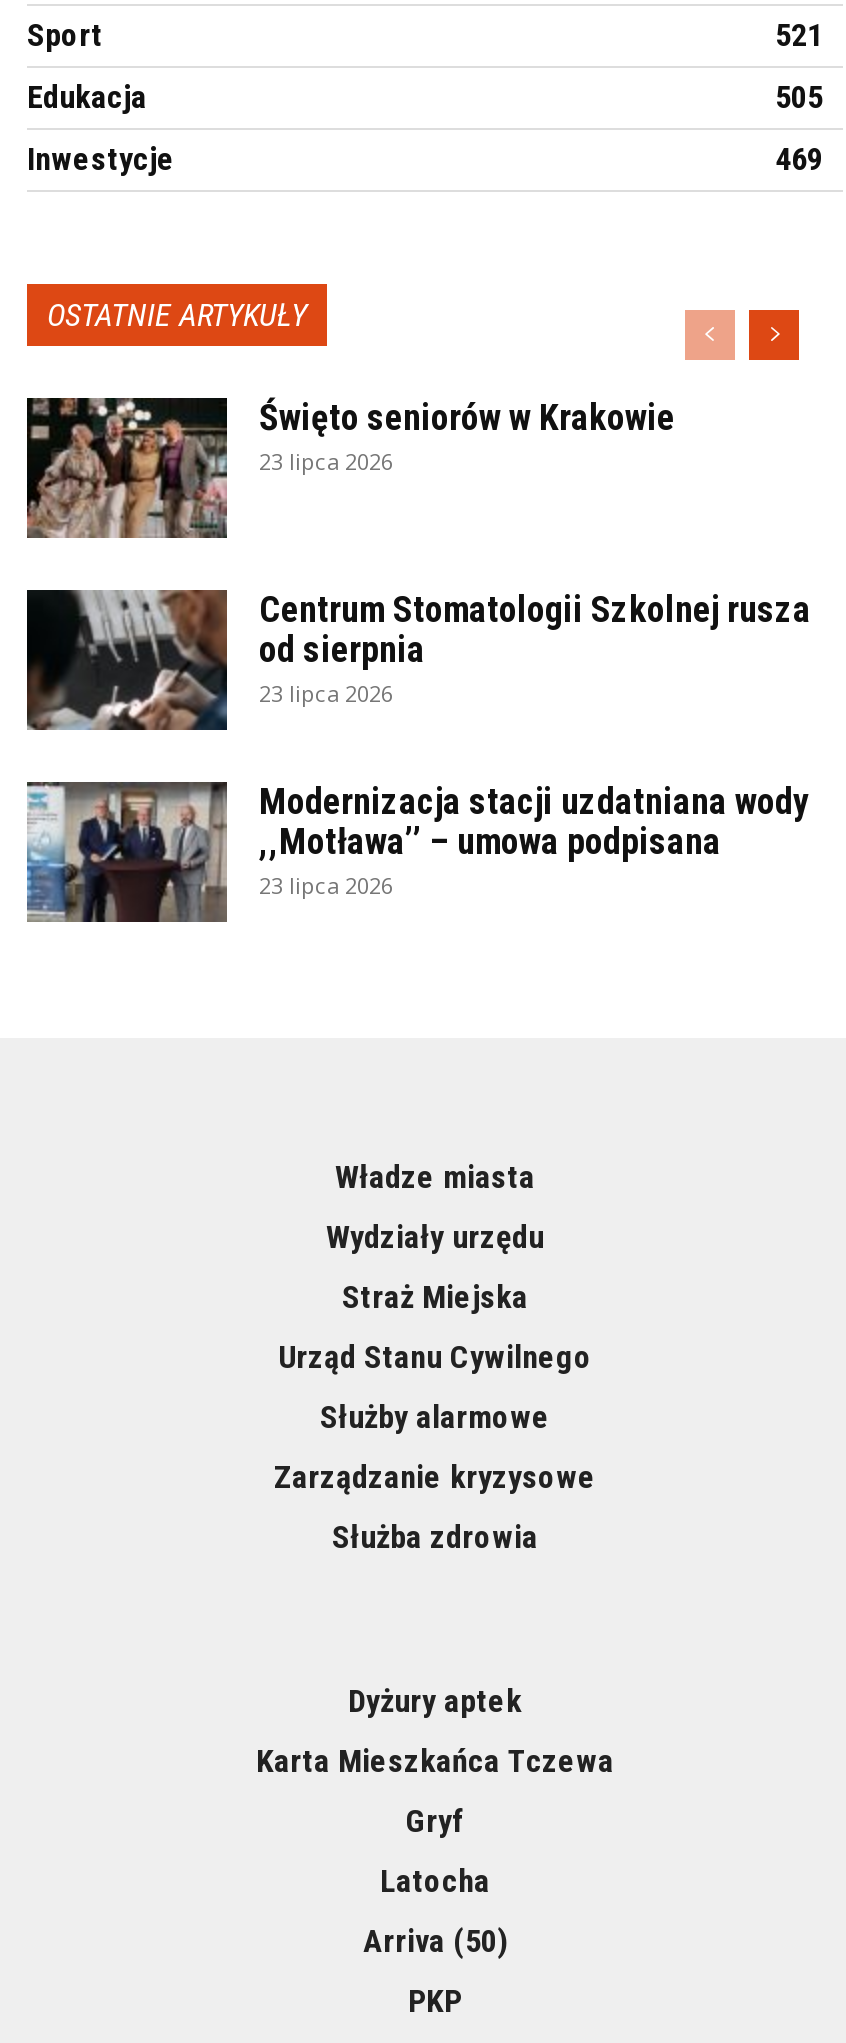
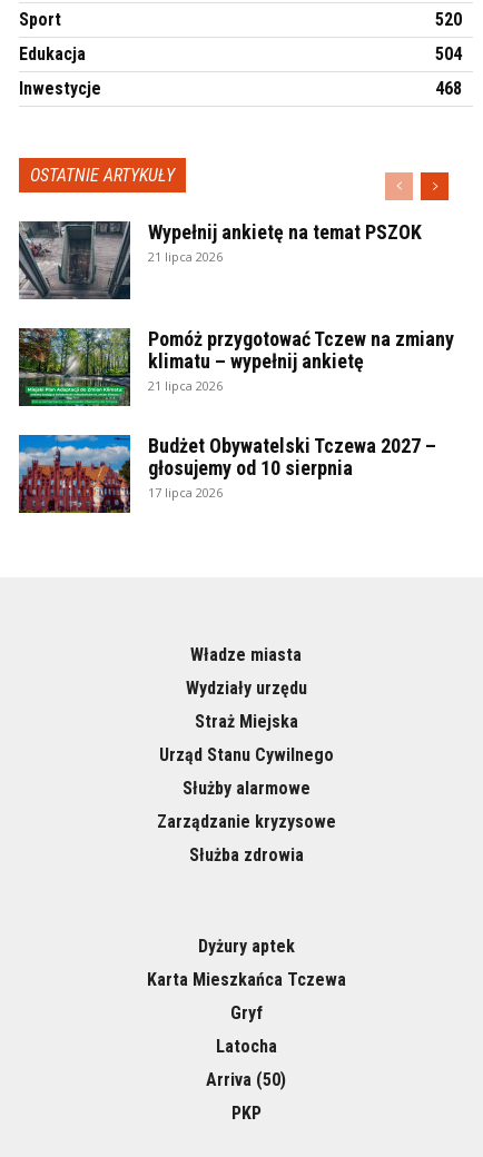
- 521
+ 520

- 505
+ 504

- 469
+ 468

- [image]
- Święto seniorów w Krakowie
- 23 lipca 2026
+ [image]
+ Wypełnij ankietę na temat PSZOK
+ 21 lipca 2026

- [image]
- Centrum Stomatologii Szkolnej rusza
- od sierpnia
- 23 lipca 2026
+ [image]
+ Pomóż przygotować Tczew na zmiany
+ klimatu – wypełnij ankietę
+ 21 lipca 2026

- [image]
- Modernizacja stacji uzdatniana wody
- ,,Motława’’ – umowa podpisana
- 23 lipca 2026
+ [image]
+ Budżet Obywatelski Tczewa 2027 –
+ głosujemy od 10 sierpnia
+ 17 lipca 2026
